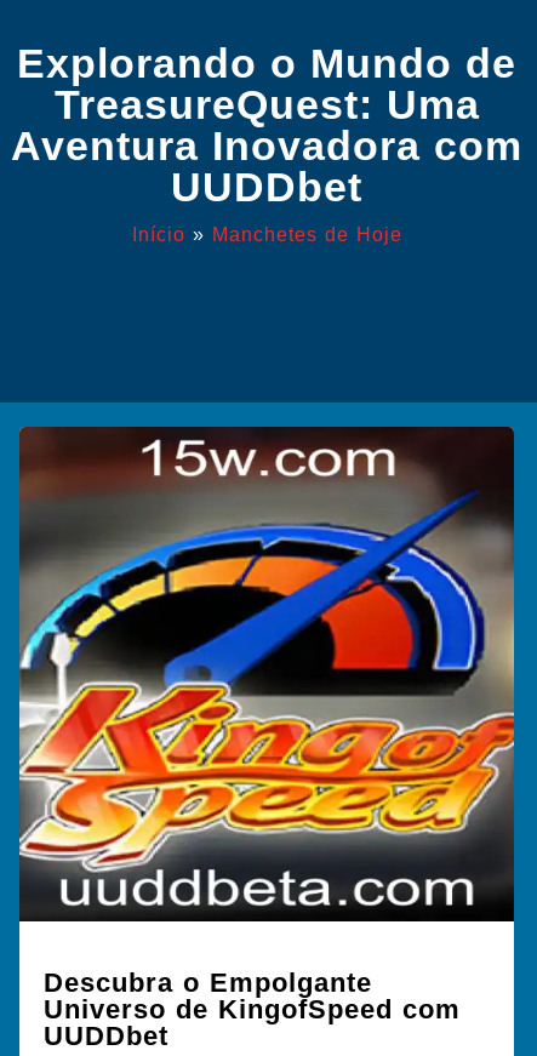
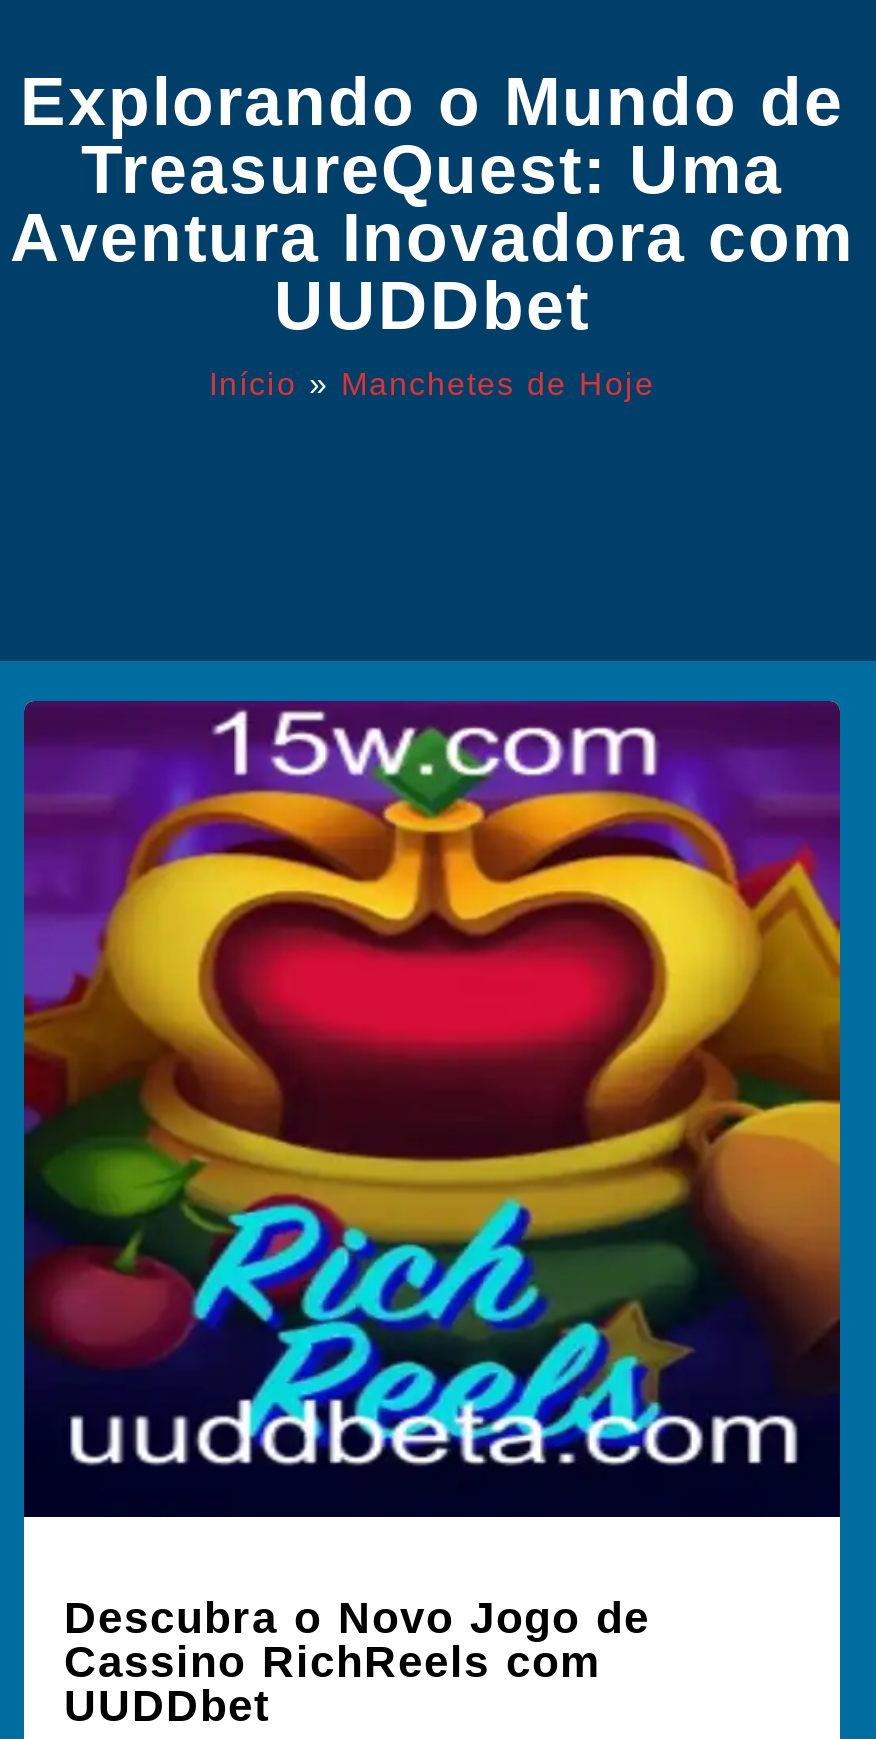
- [image]
- Descubra o Empolgante
- Universo de KingofSpeed com
+ [image]
+ Descubra o Novo Jogo de
+ Cassino RichReels com
